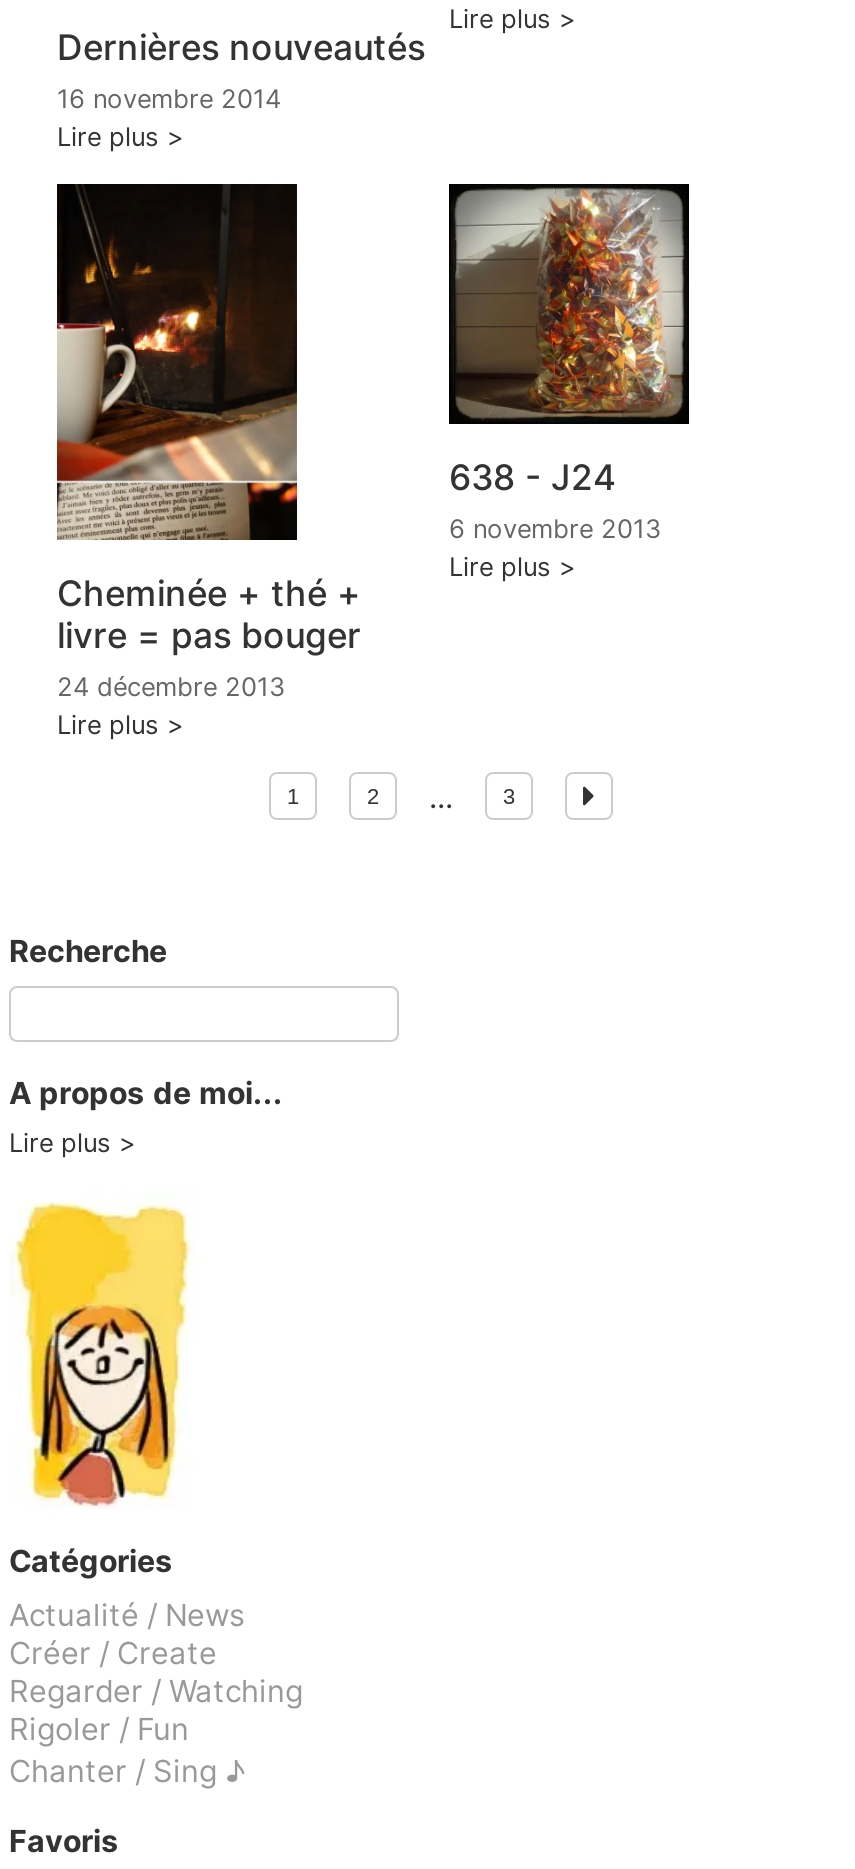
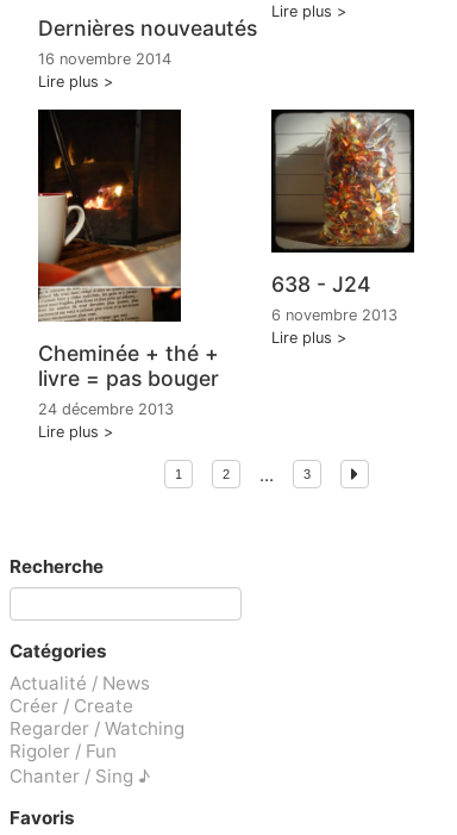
- A propos de moi...
- Lire plus

- [image]
